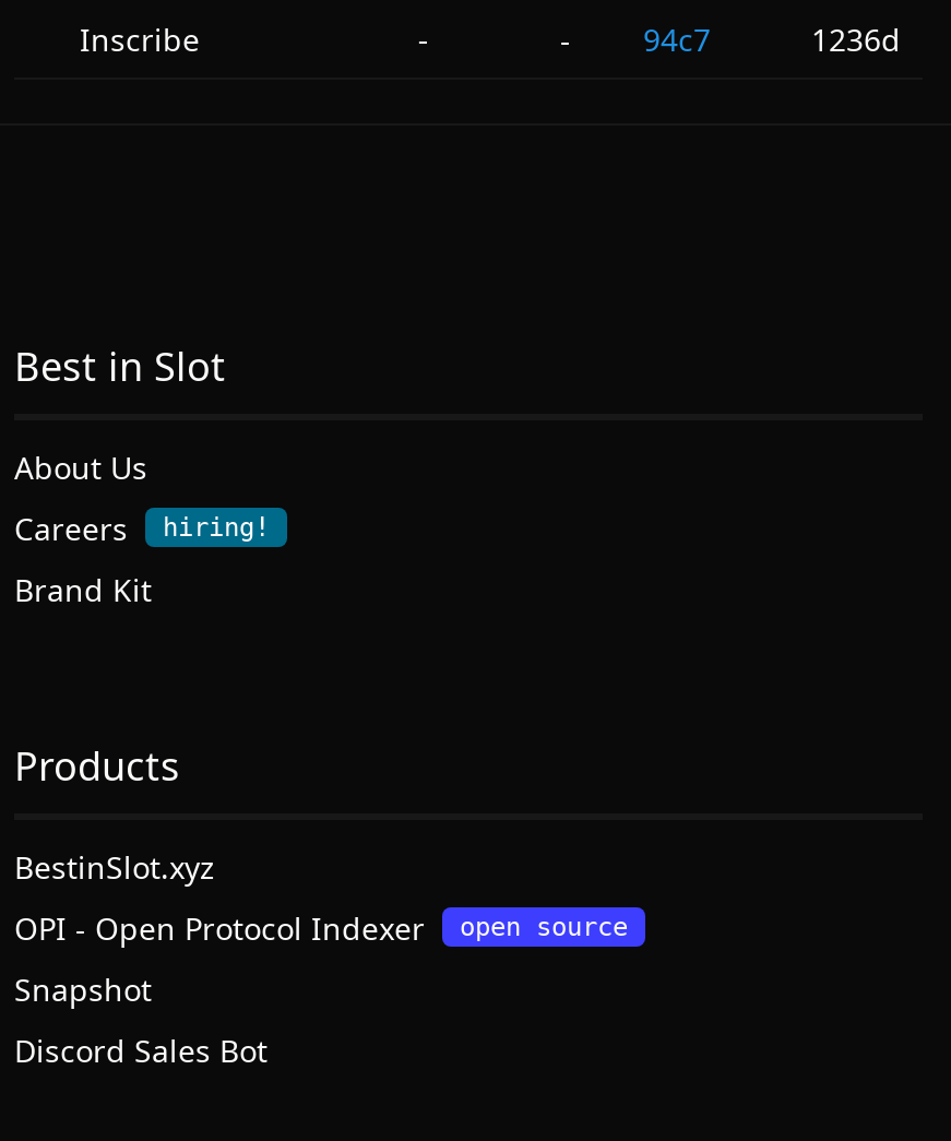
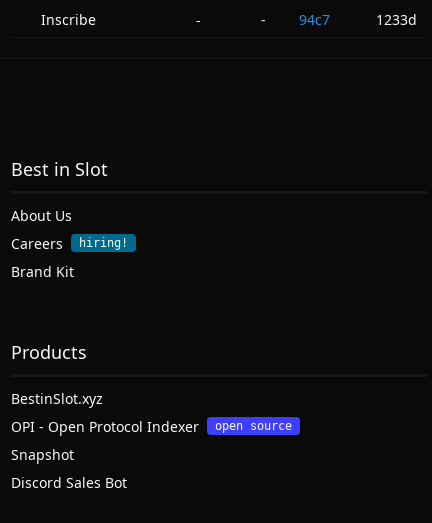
- 1236d
+ 1233d
